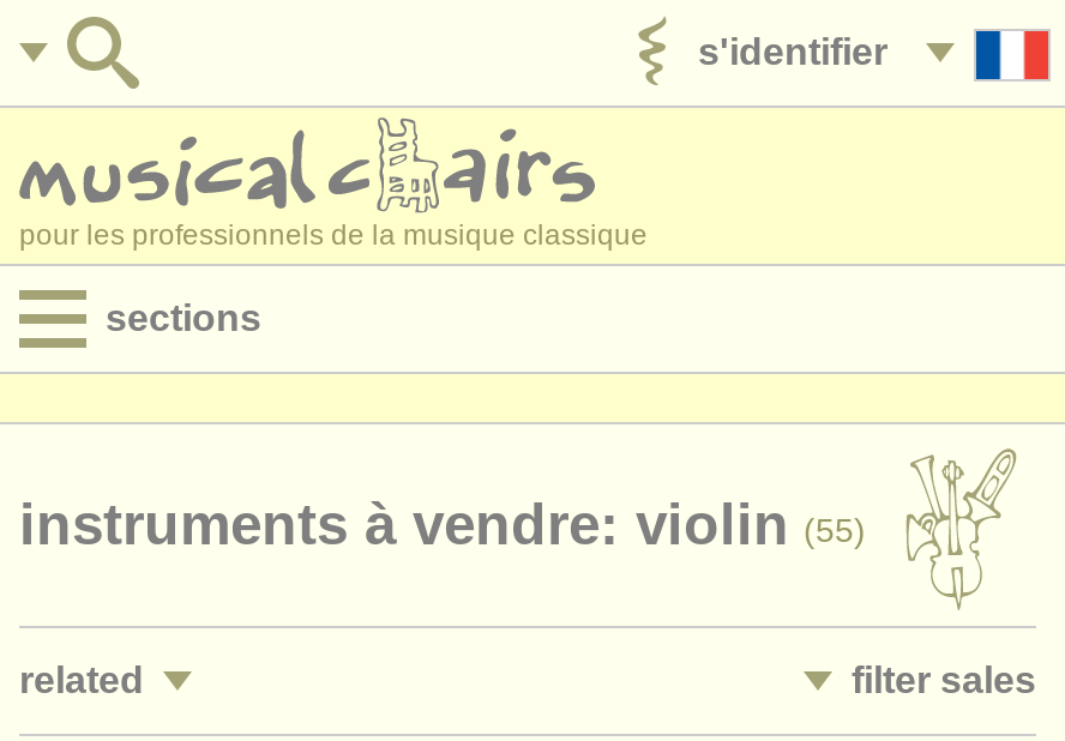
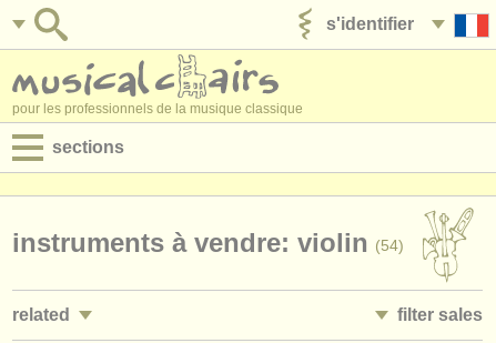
- instruments à vendre: violin (55)
+ instruments à vendre: violin (54)
